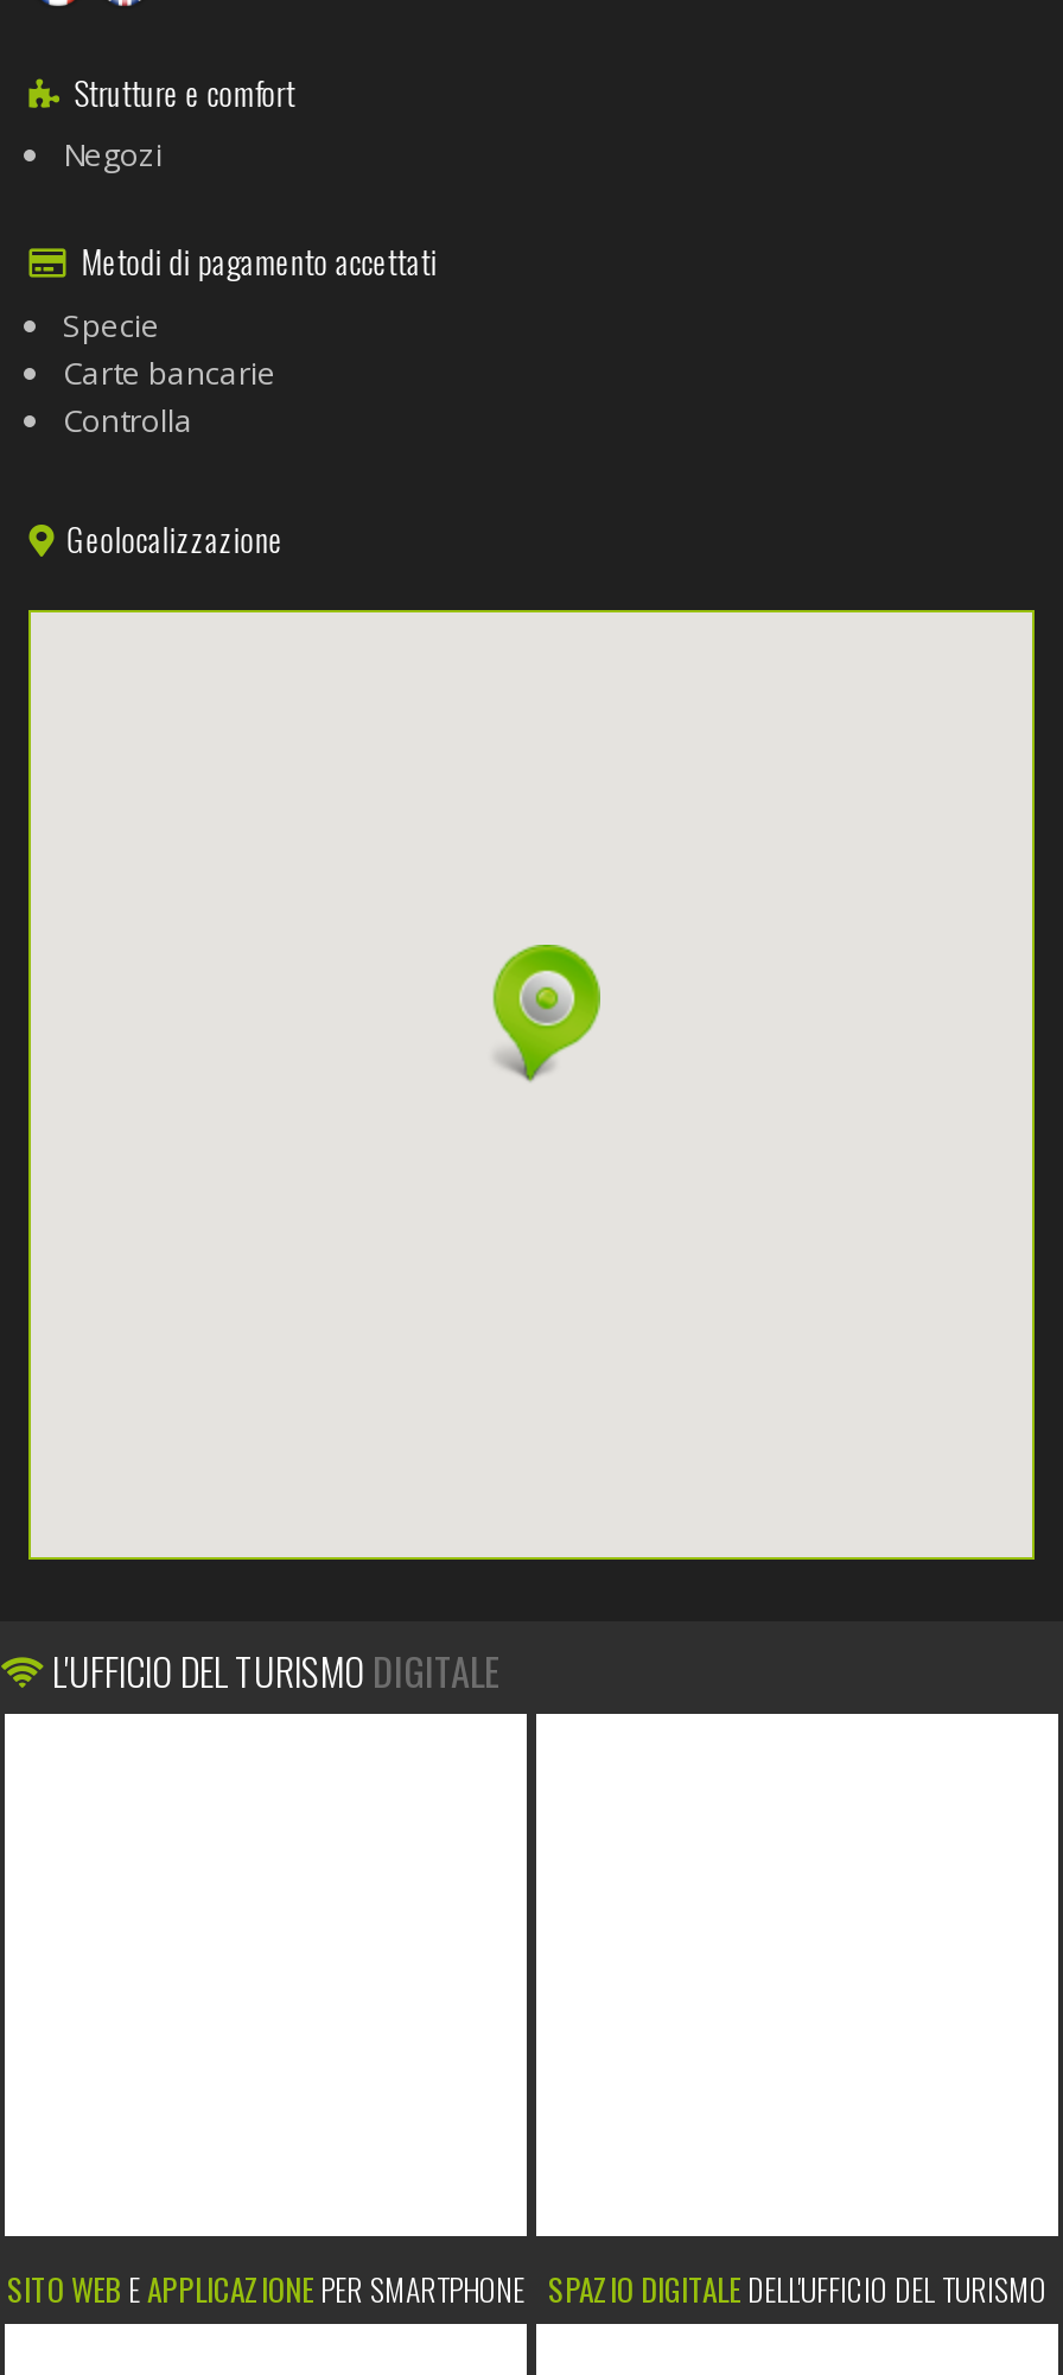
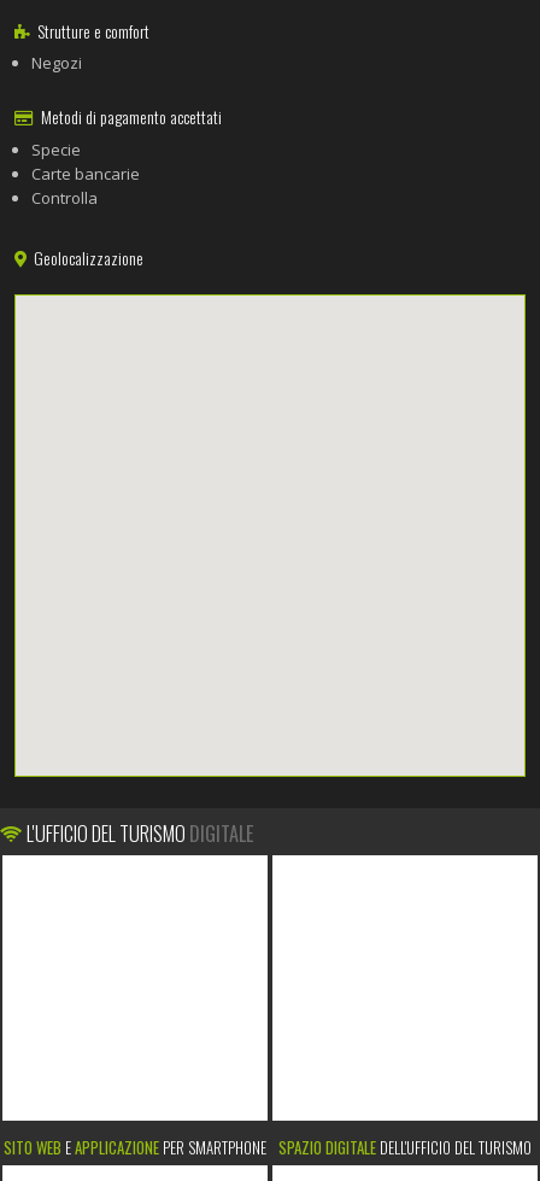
- [image]
